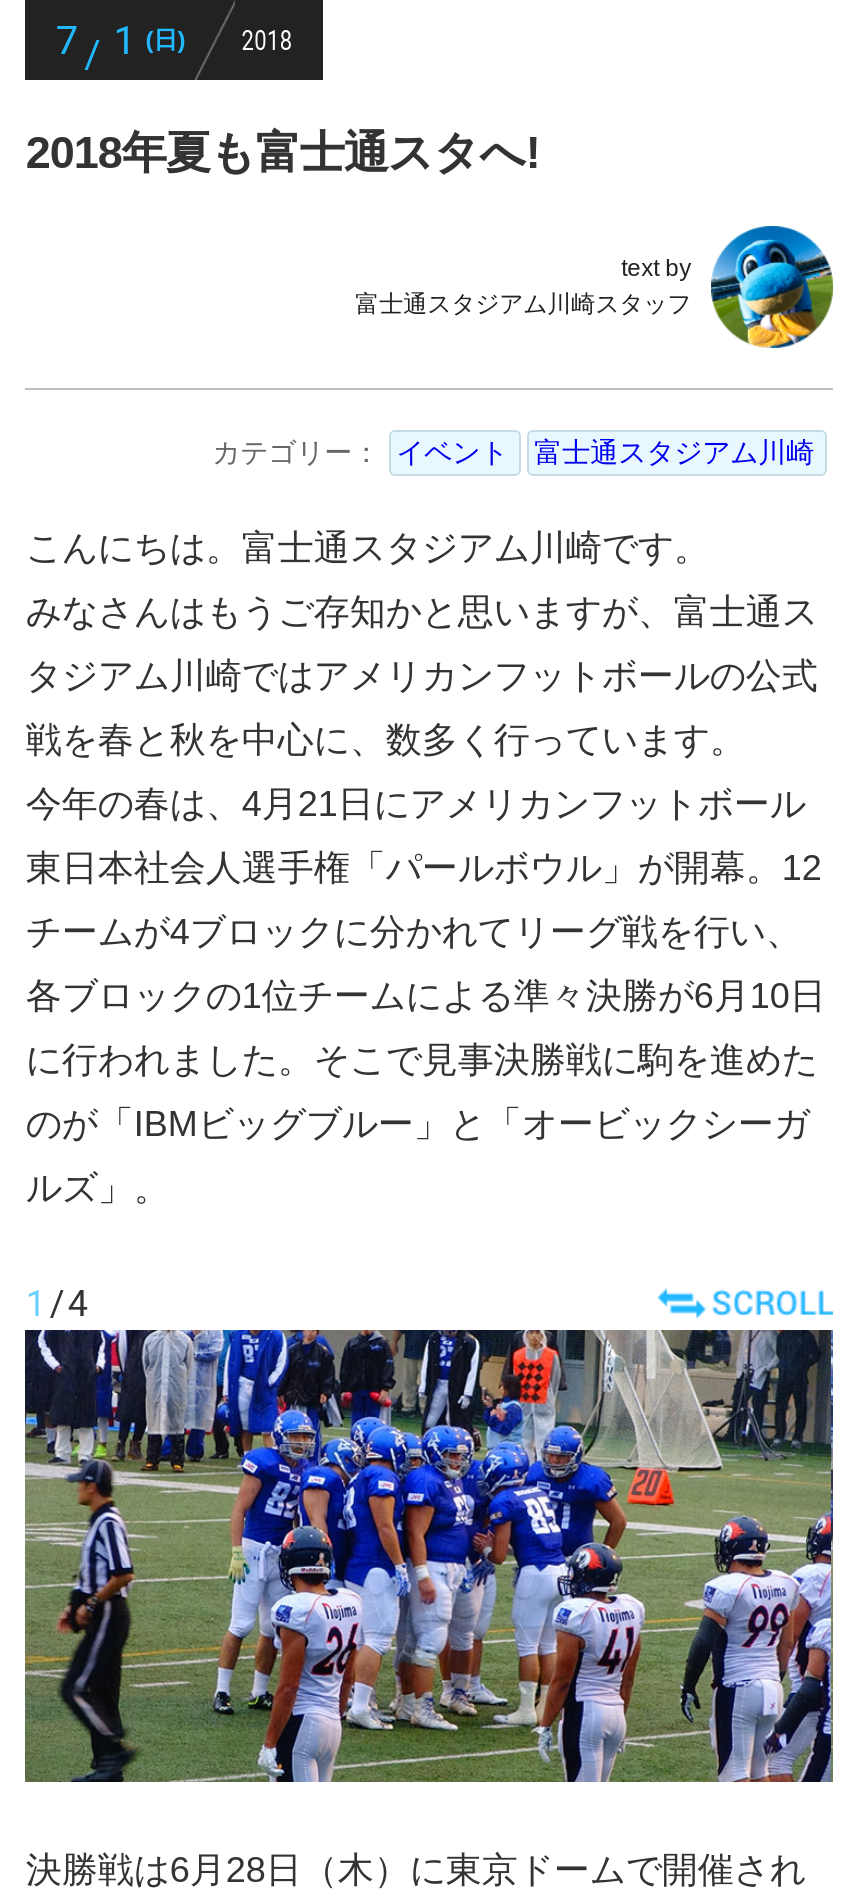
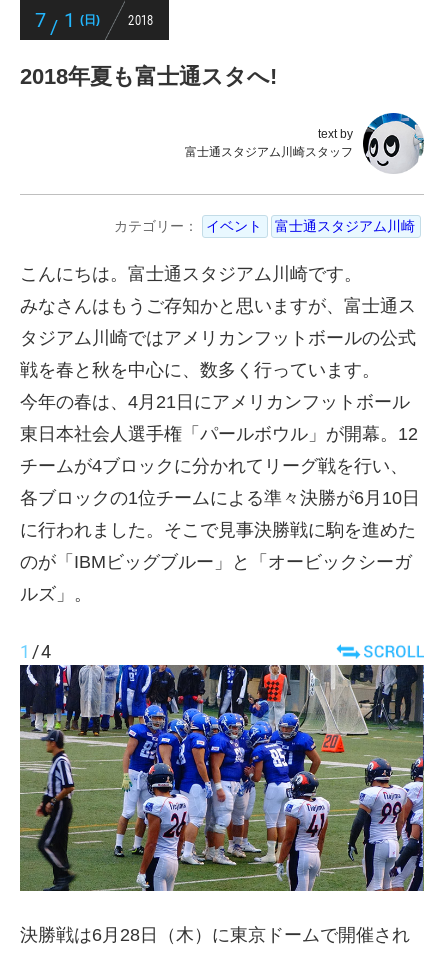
- [image]
+ [image]
